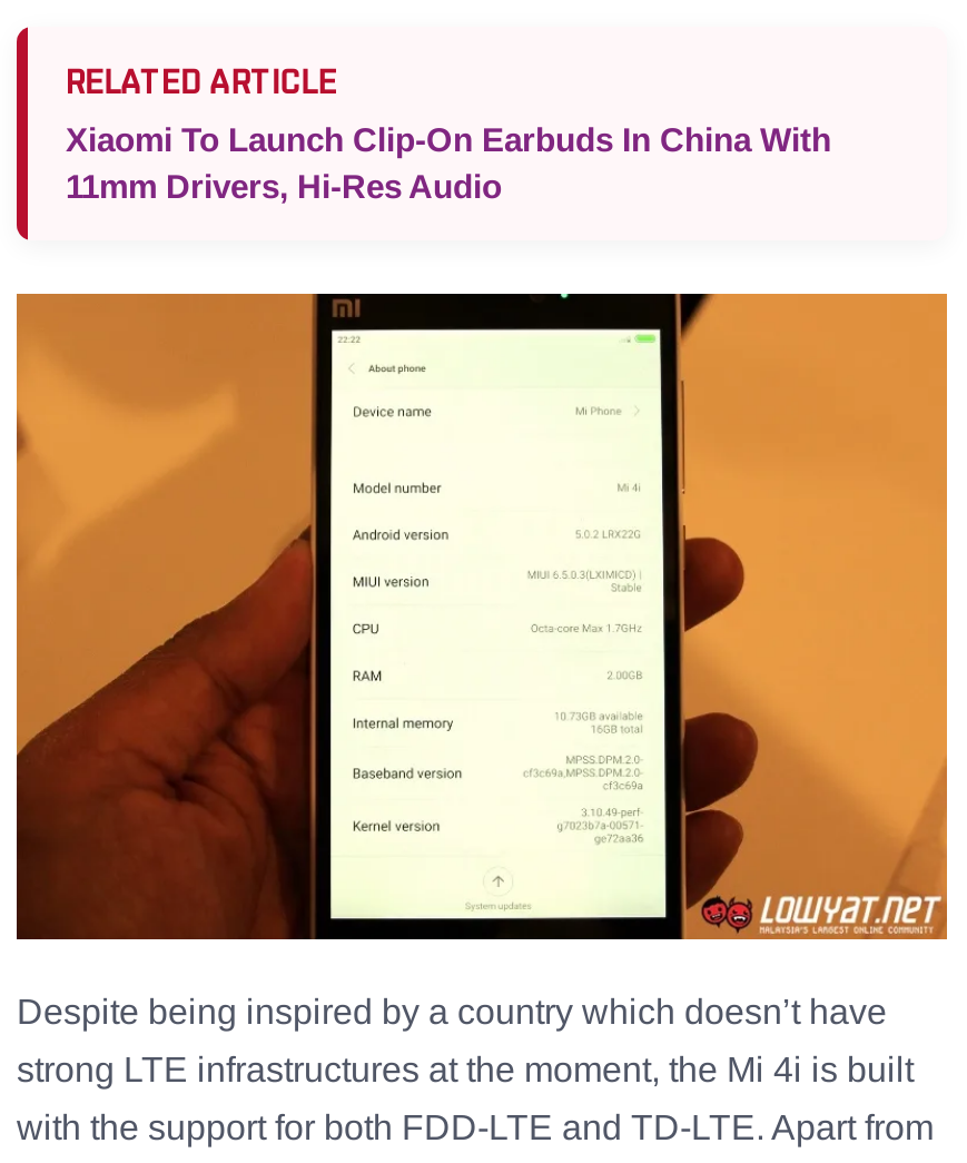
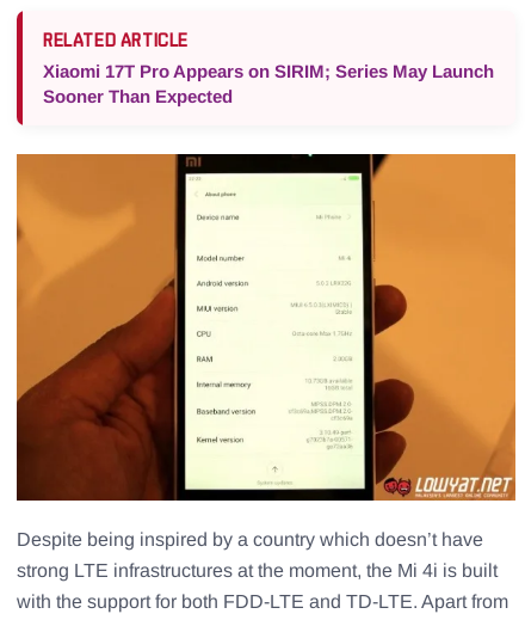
- Xiaomi To Launch Clip-On Earbuds In China With
- 11mm Drivers, Hi-Res Audio
+ Xiaomi 17T Pro Appears on SIRIM; Series May Launch
+ Sooner Than Expected
